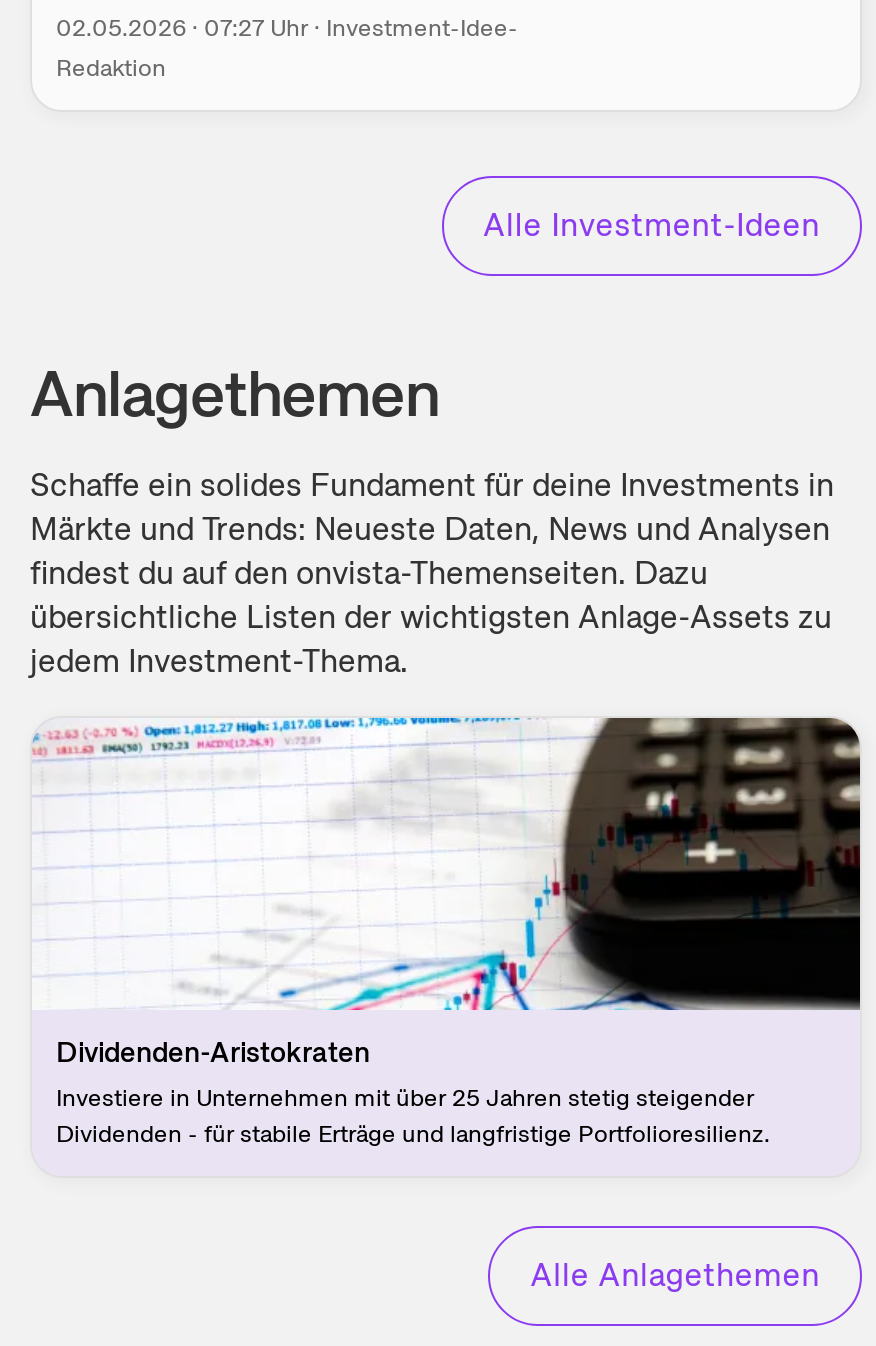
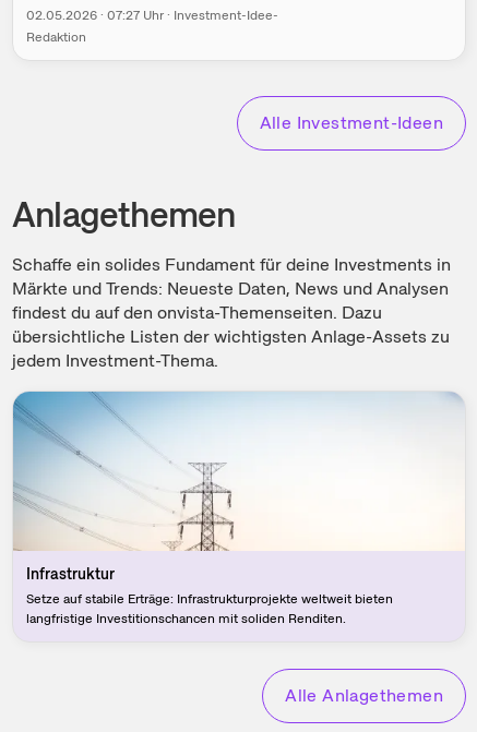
- [image]
- Dividenden-Aristokraten
- Investiere in Unternehmen mit über 25 Jahren stetig steigender
- Dividenden - für stabile Erträge und langfristige Portfolioresilienz.
+ [image]
+ Infrastruktur
+ Setze auf stabile Erträge: Infrastrukturprojekte weltweit bieten
+ langfristige Investitionschancen mit soliden Renditen.
